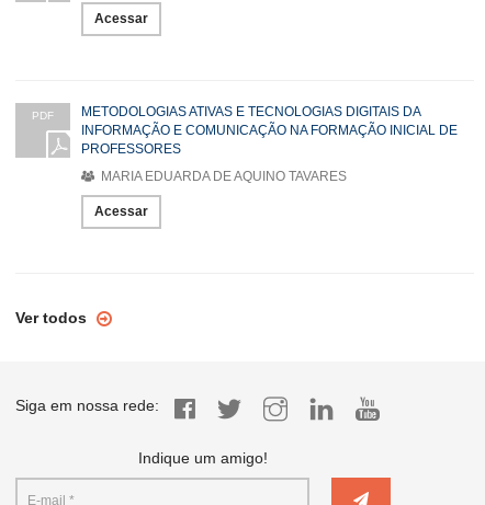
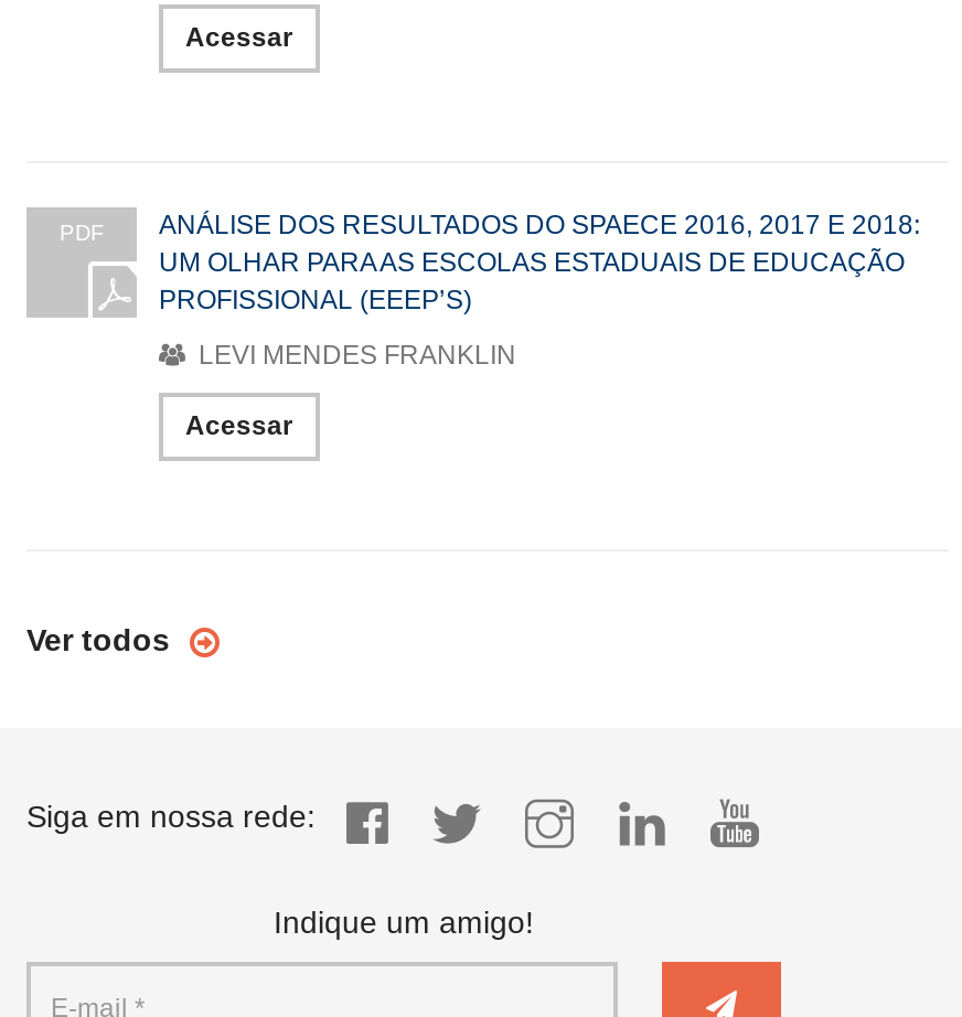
- METODOLOGIAS ATIVAS E TECNOLOGIAS DIGITAIS DA
- INFORMAÇÃO E COMUNICAÇÃO NA FORMAÇÃO INICIAL DE
- PROFESSORES
+ ANÁLISE DOS RESULTADOS DO SPAECE 2016, 2017 E 2018:
+ UM OLHAR PARA AS ESCOLAS ESTADUAIS DE EDUCAÇÃO
+ PROFISSIONAL (EEEP’S)

- MARIA EDUARDA DE AQUINO TAVARES
+ LEVI MENDES FRANKLIN
